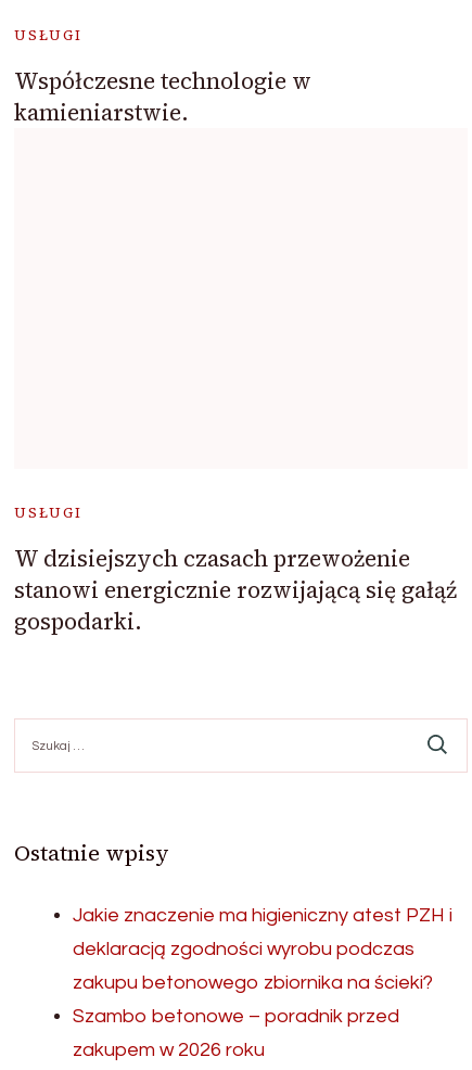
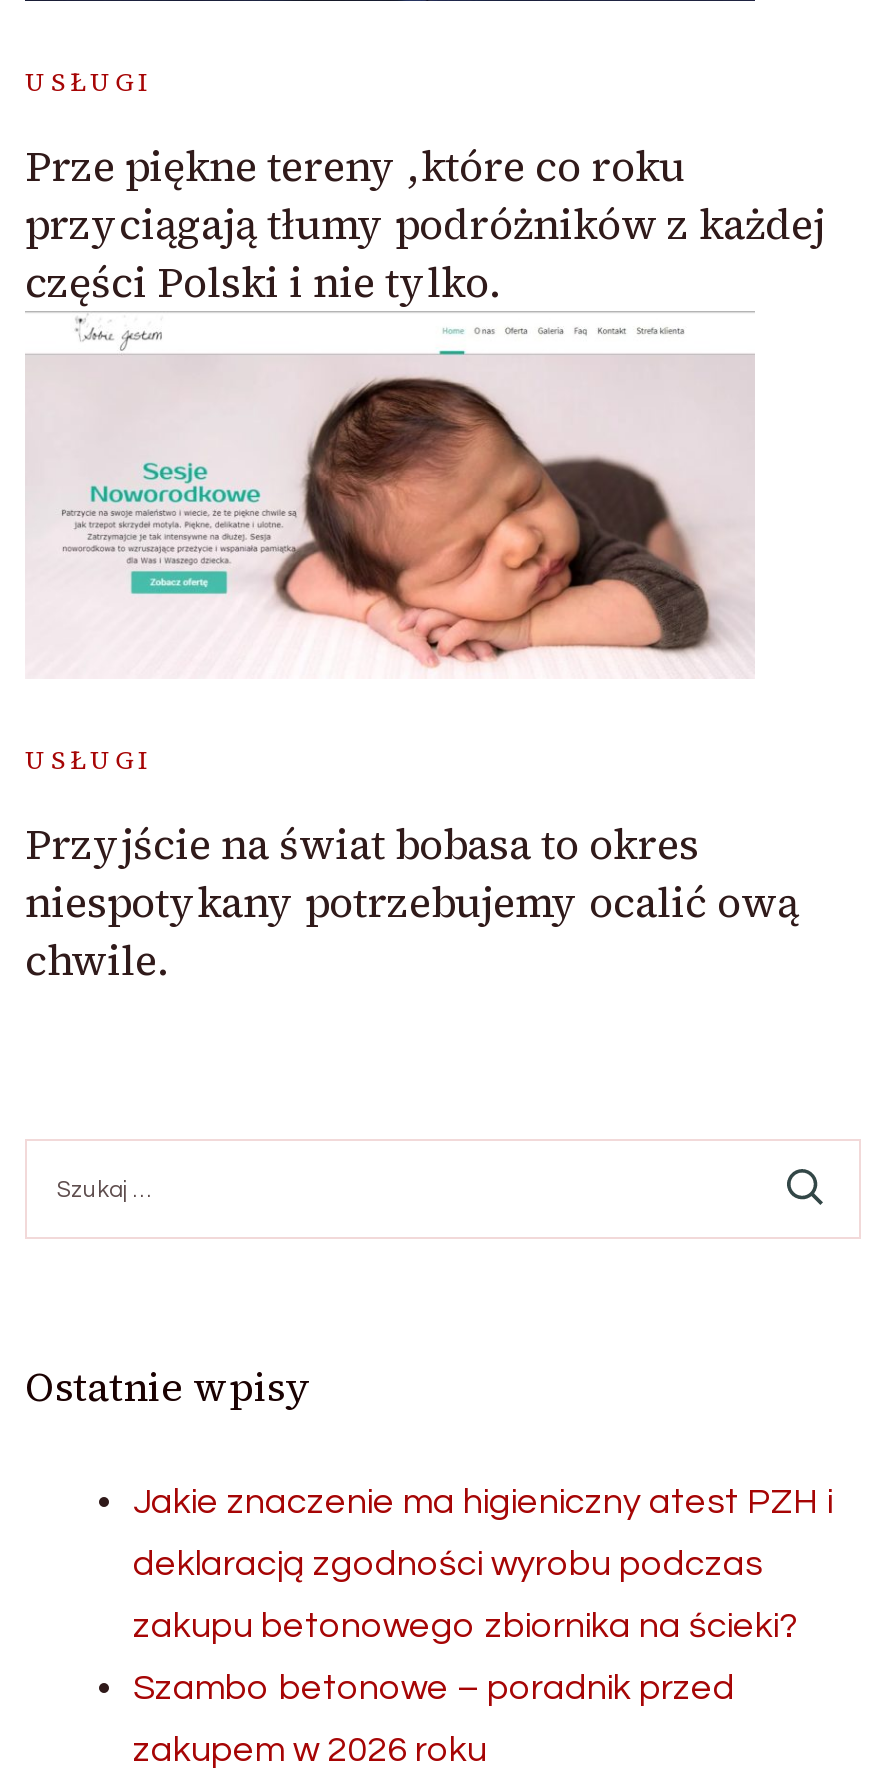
+ [image]

- Współczesne technologie w
- kamieniarstwie.
+ Prze piękne tereny ,które co roku
+ przyciągają tłumy podróżników z każdej
+ części Polski i nie tylko.

- W dzisiejszych czasach przewożenie
- stanowi energicznie rozwijającą się gałąź
- gospodarki.
+ Przyjście na świat bobasa to okres
+ niespotykany potrzebujemy ocalić ową
+ chwile.
